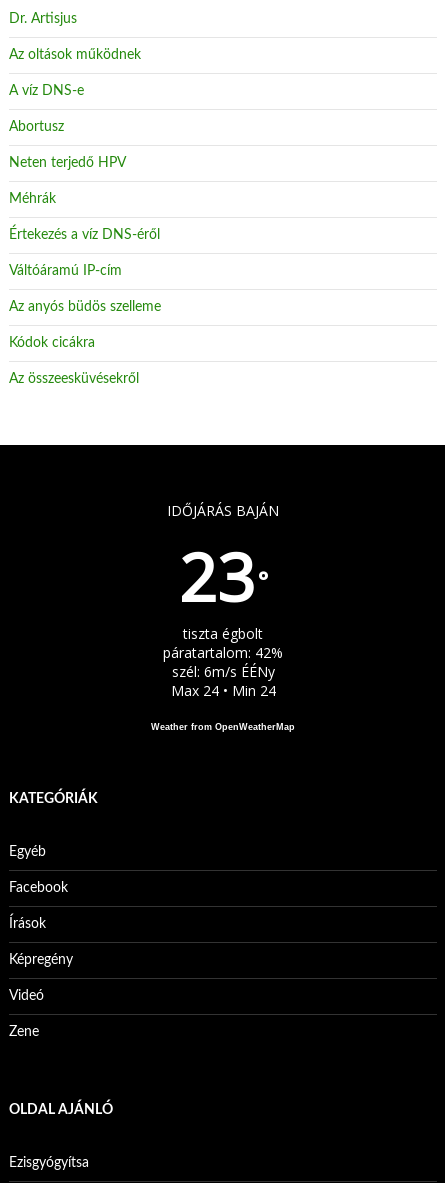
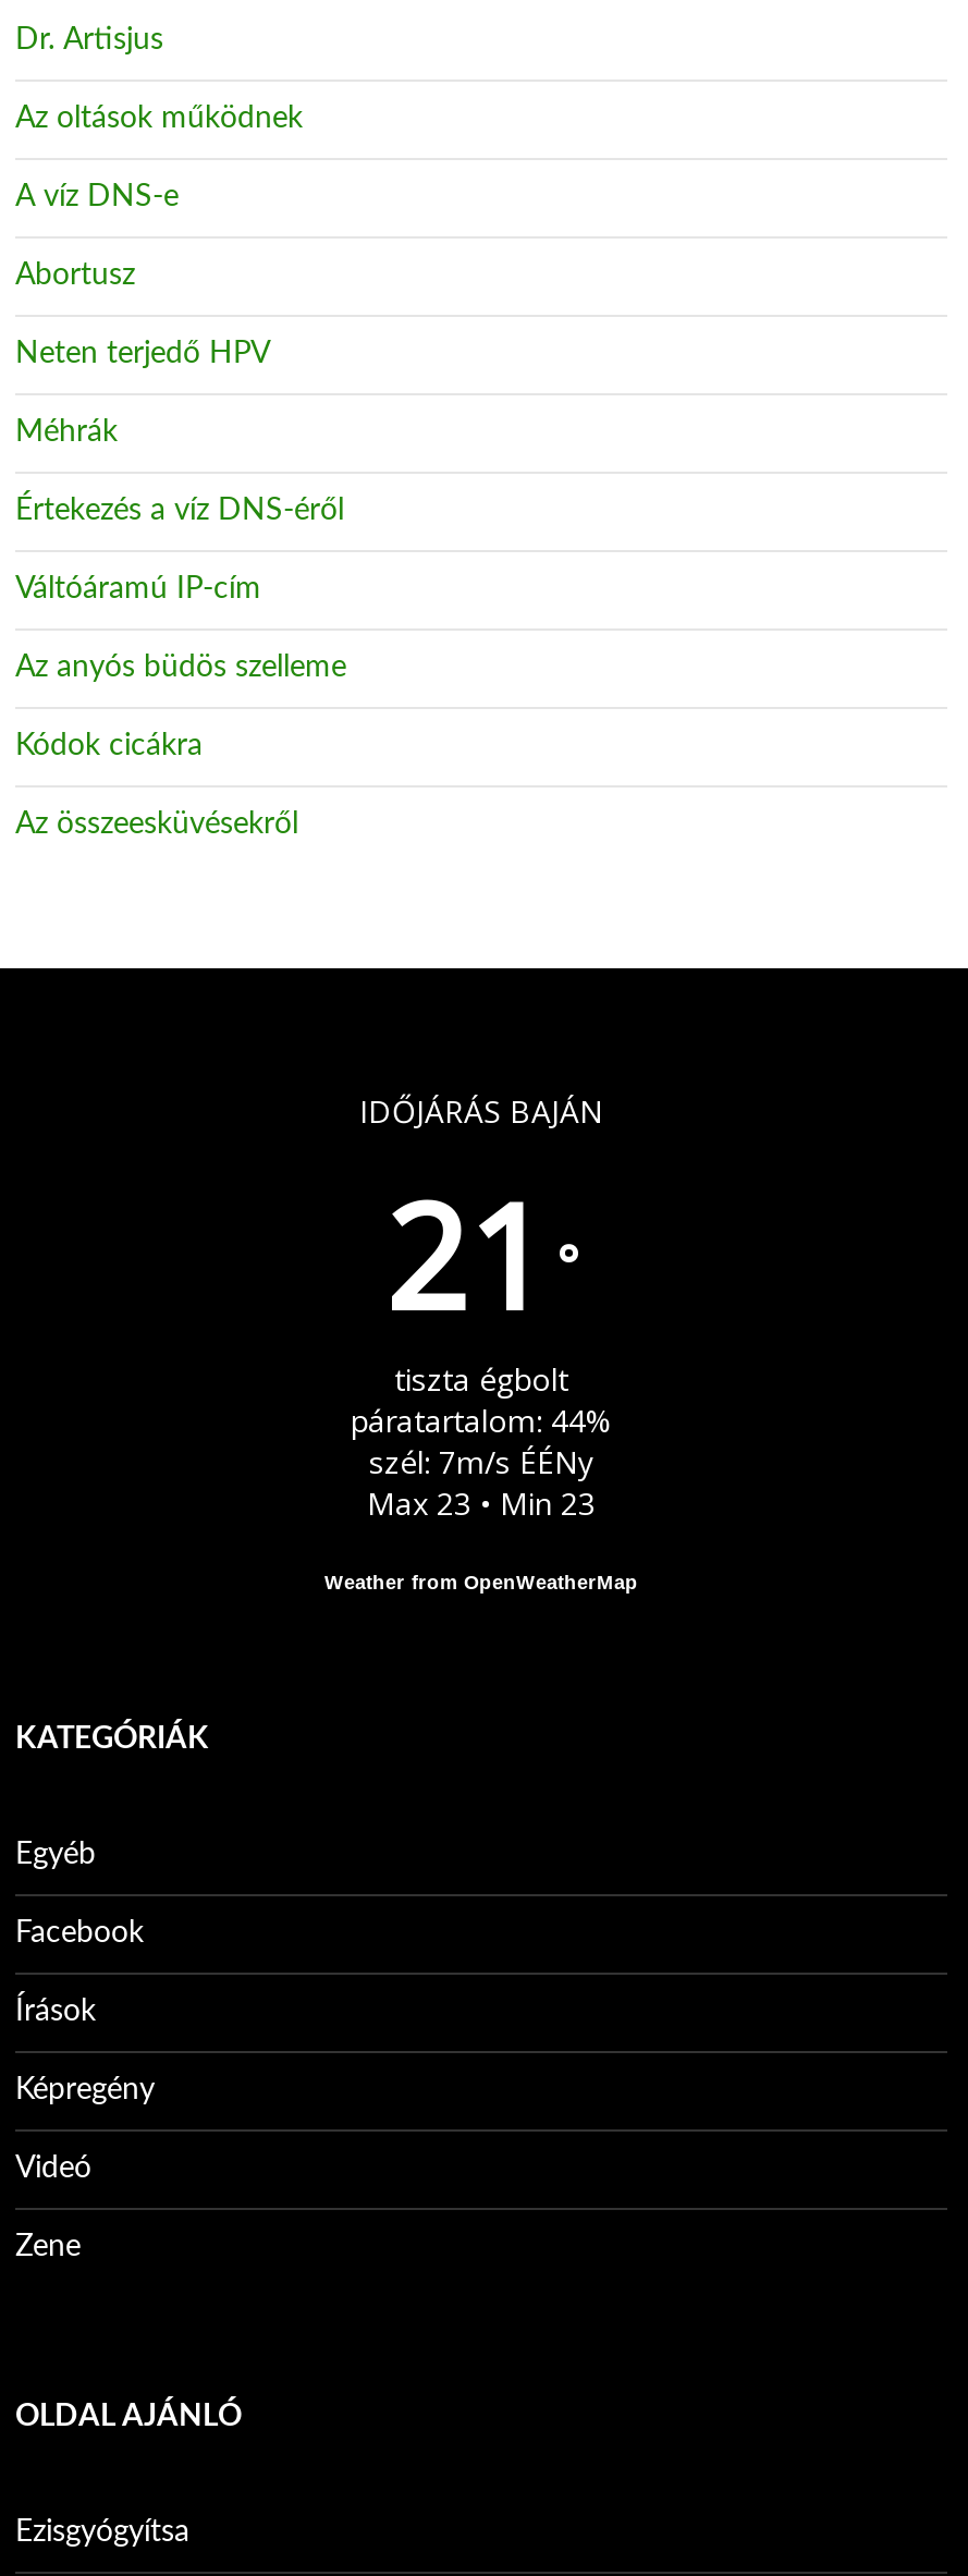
- 23 °
+ 21 °

- páratartalom: 42%
+ páratartalom: 44%

- szél: 6m/s ÉÉNy
+ szél: 7m/s ÉÉNy

- Max 24 • Min 24
+ Max 23 • Min 23
